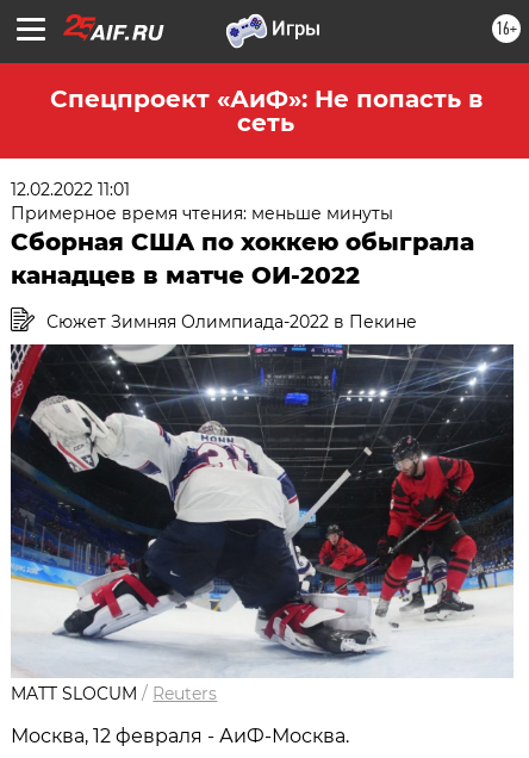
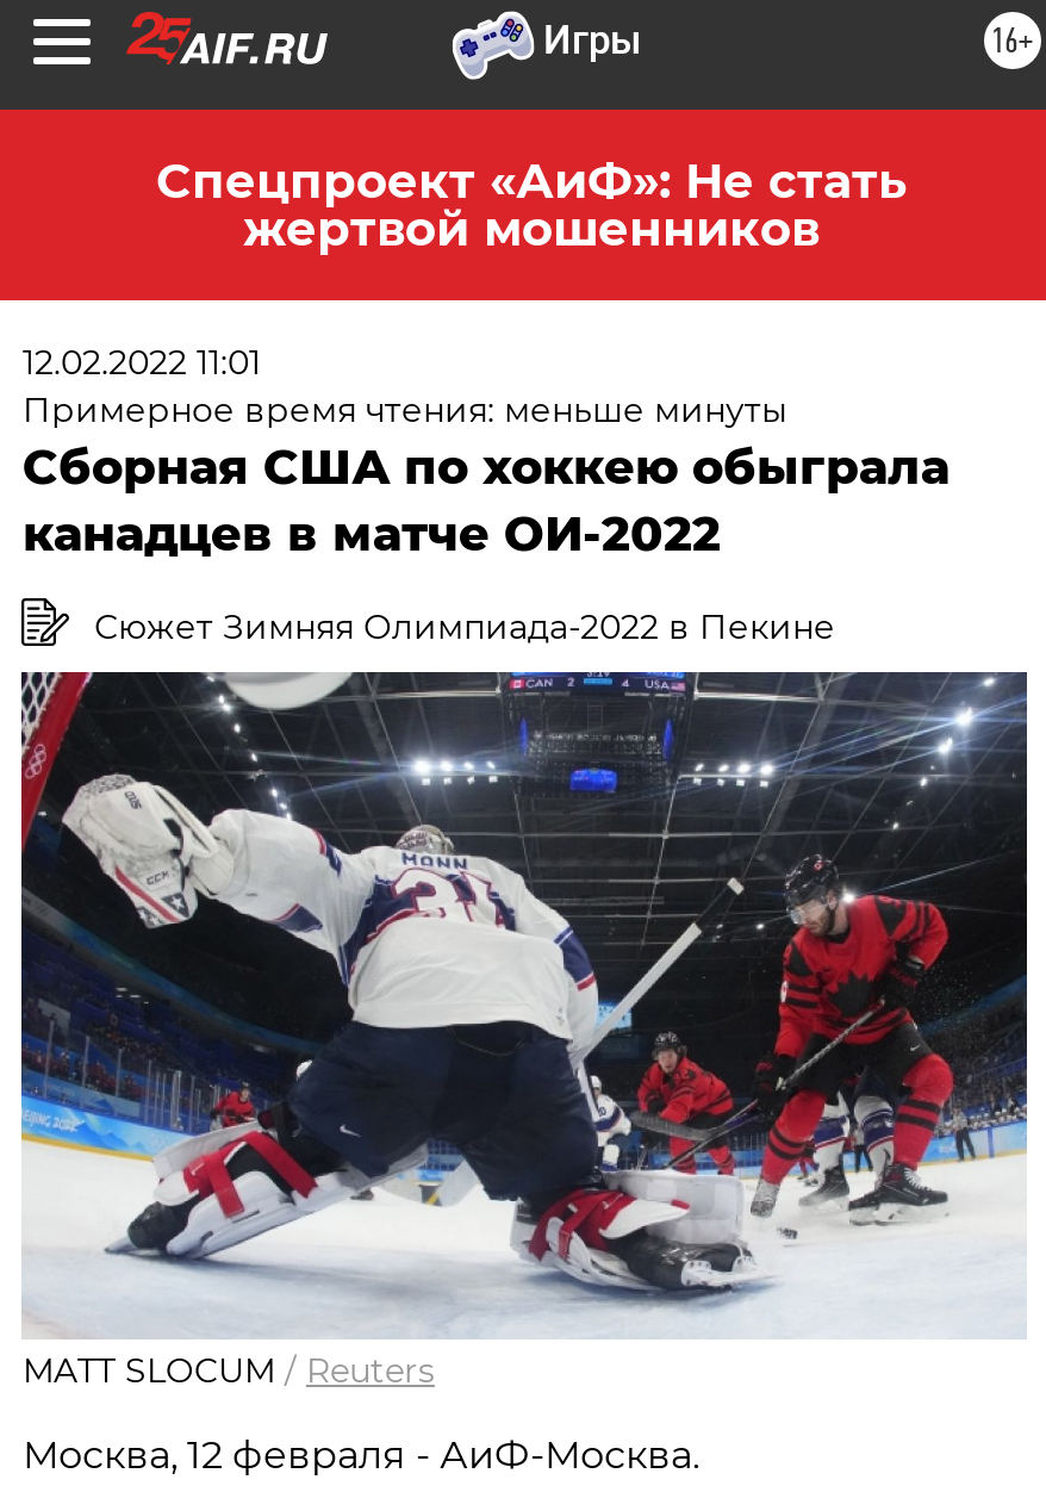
- Спецпроект «АиФ»: Не попасть в
- сеть
+ Спецпроект «АиФ»: Не стать
+ жертвой мошенников
